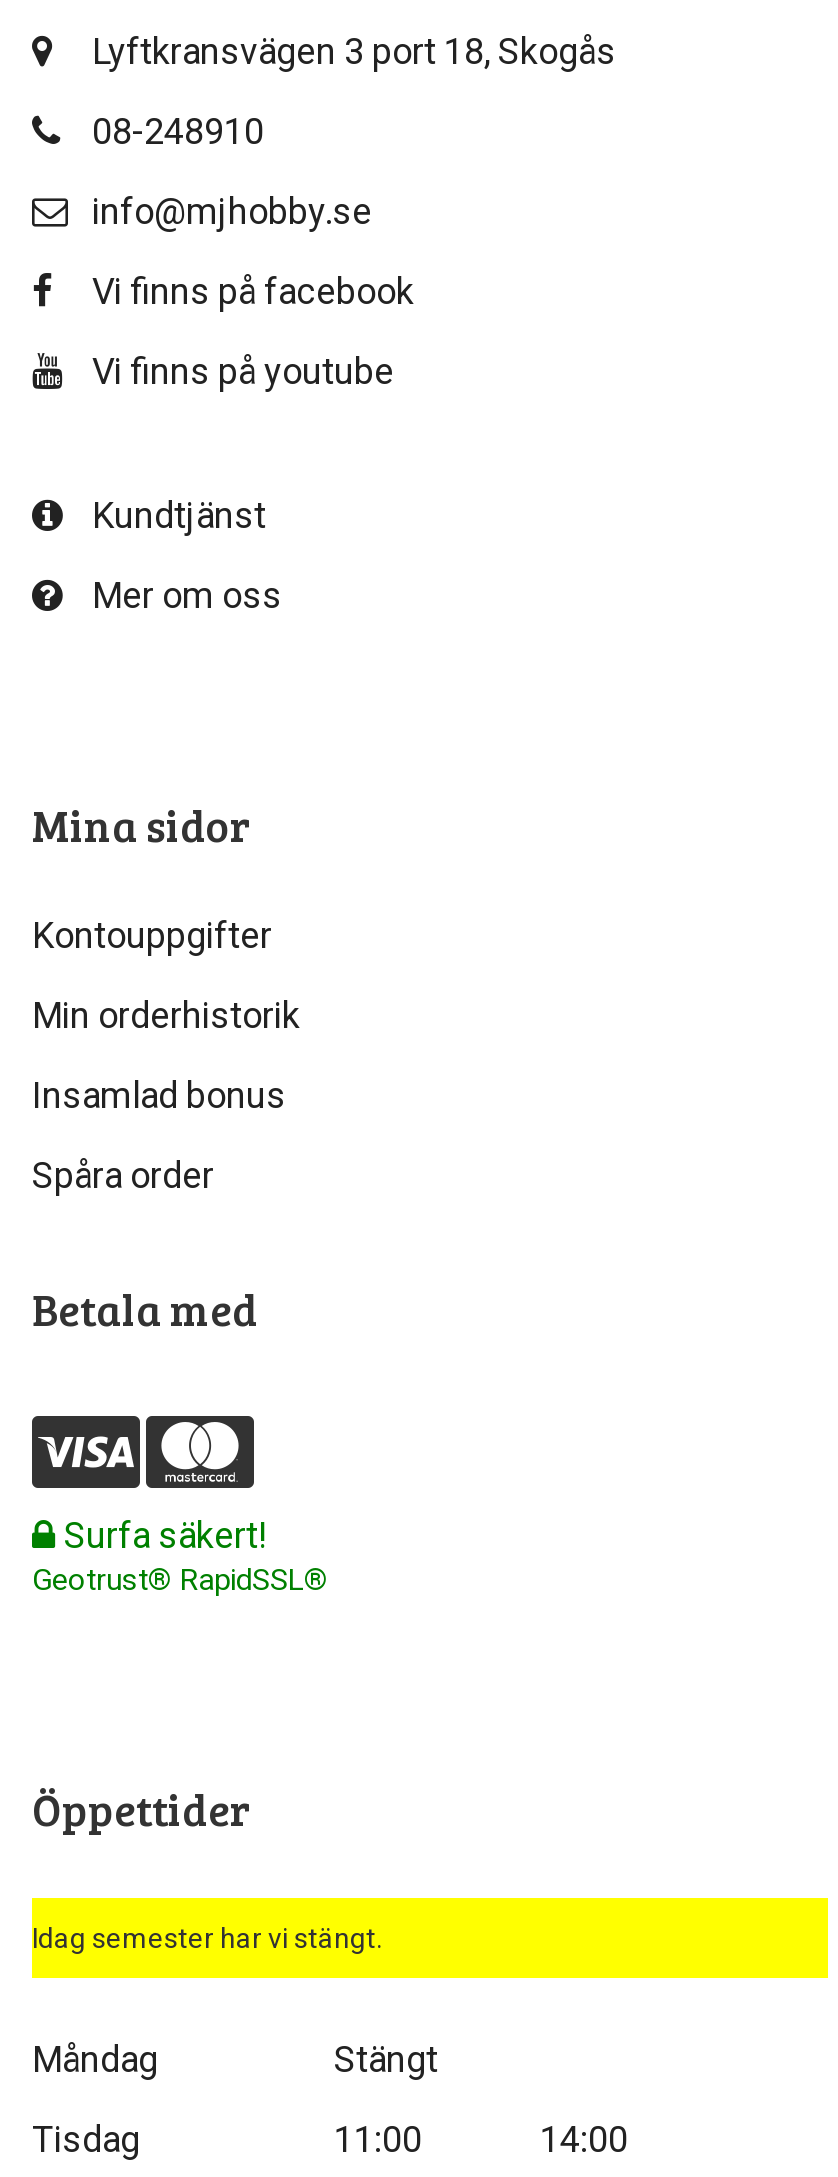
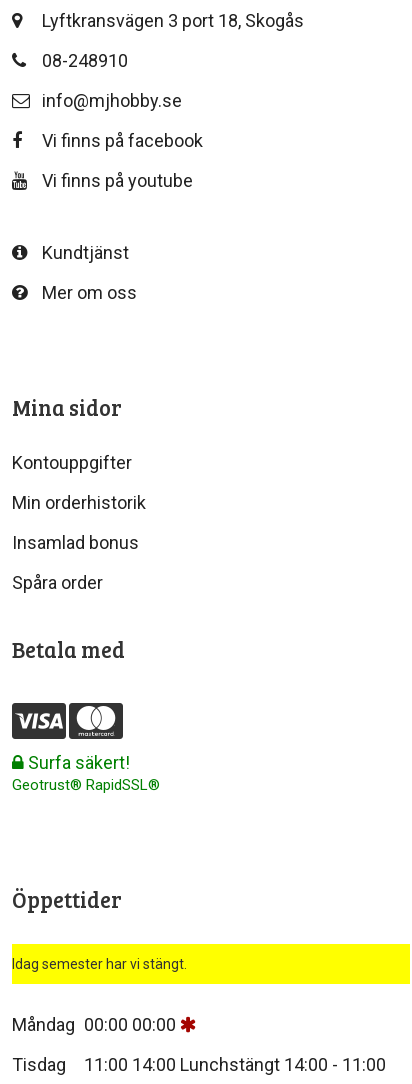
- Måndag
- Stängt
+ Måndag 00:00 00:00

- 11:00
- 14:00
+ 11:00 14:00 Lunchstängt 14:00 - 11:00
